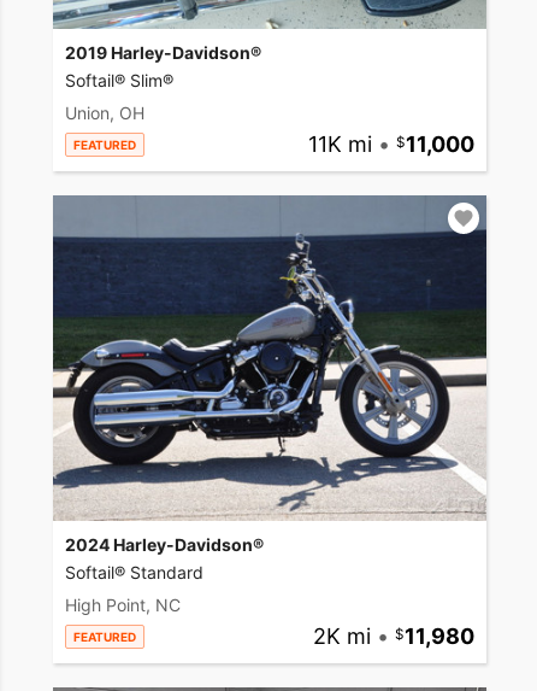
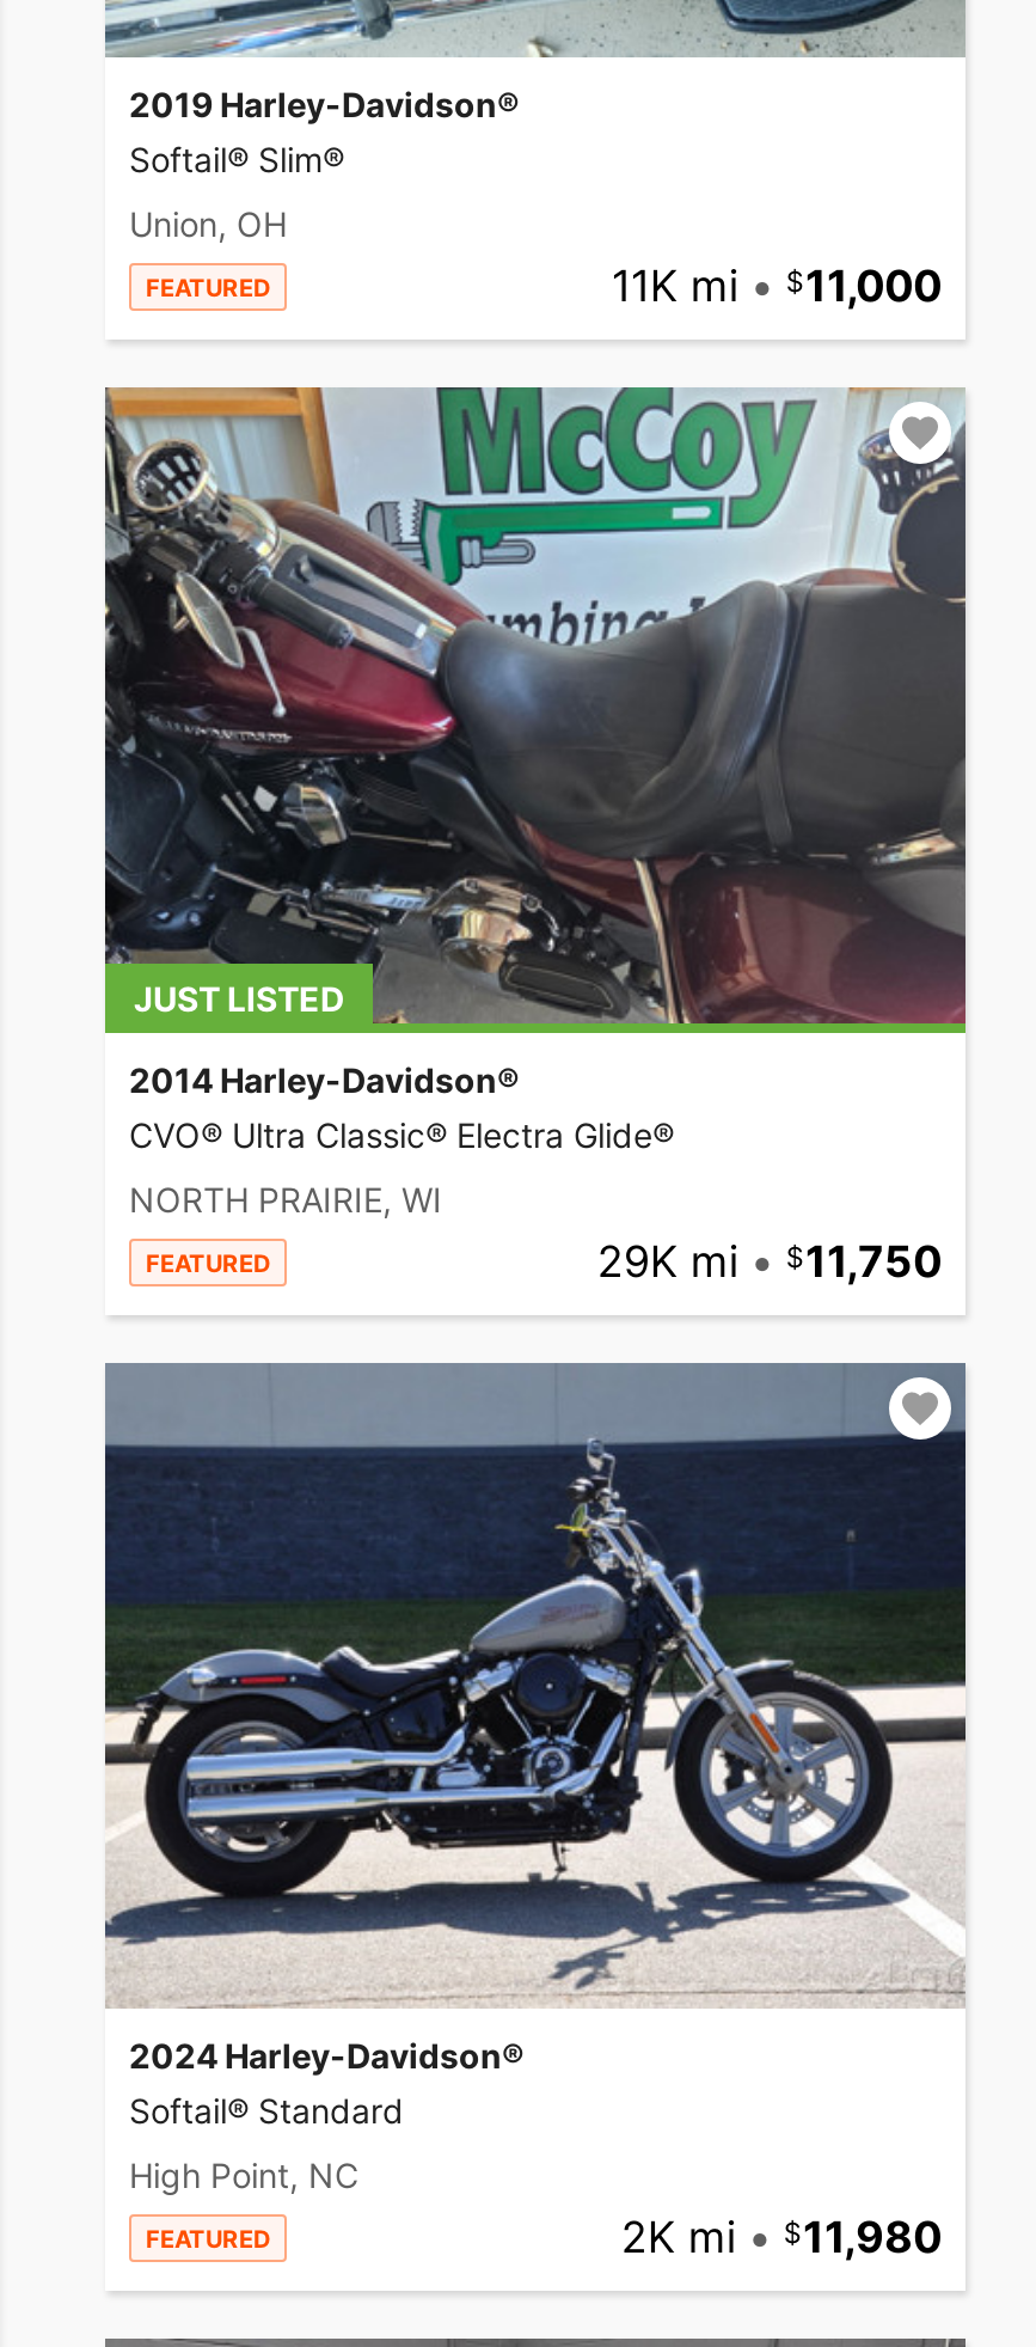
+ [image]
+ JUST LISTED
+ 2014 Harley-Davidson®
+ CVO® Ultra Classic® Electra Glide®
+ NORTH PRAIRIE, WI
+ FEATURED
+ 29K mi •
+ 11,750
